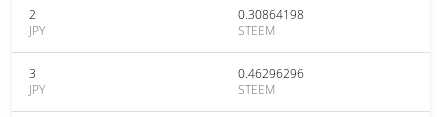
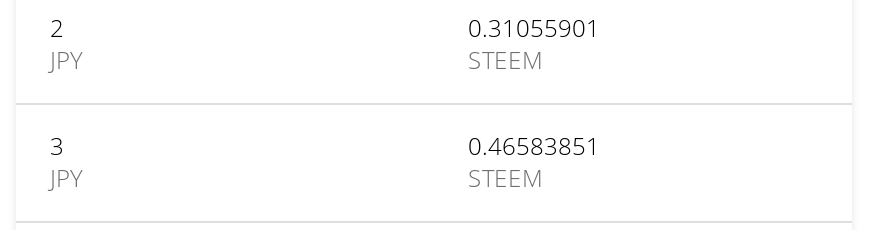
- 0.30864198
+ 0.31055901

- 0.46296296
+ 0.46583851
